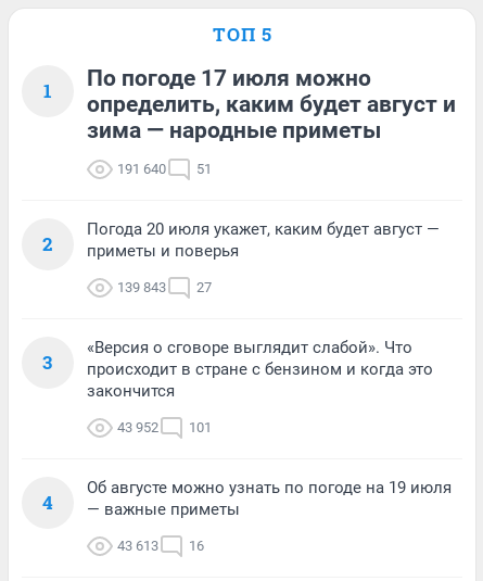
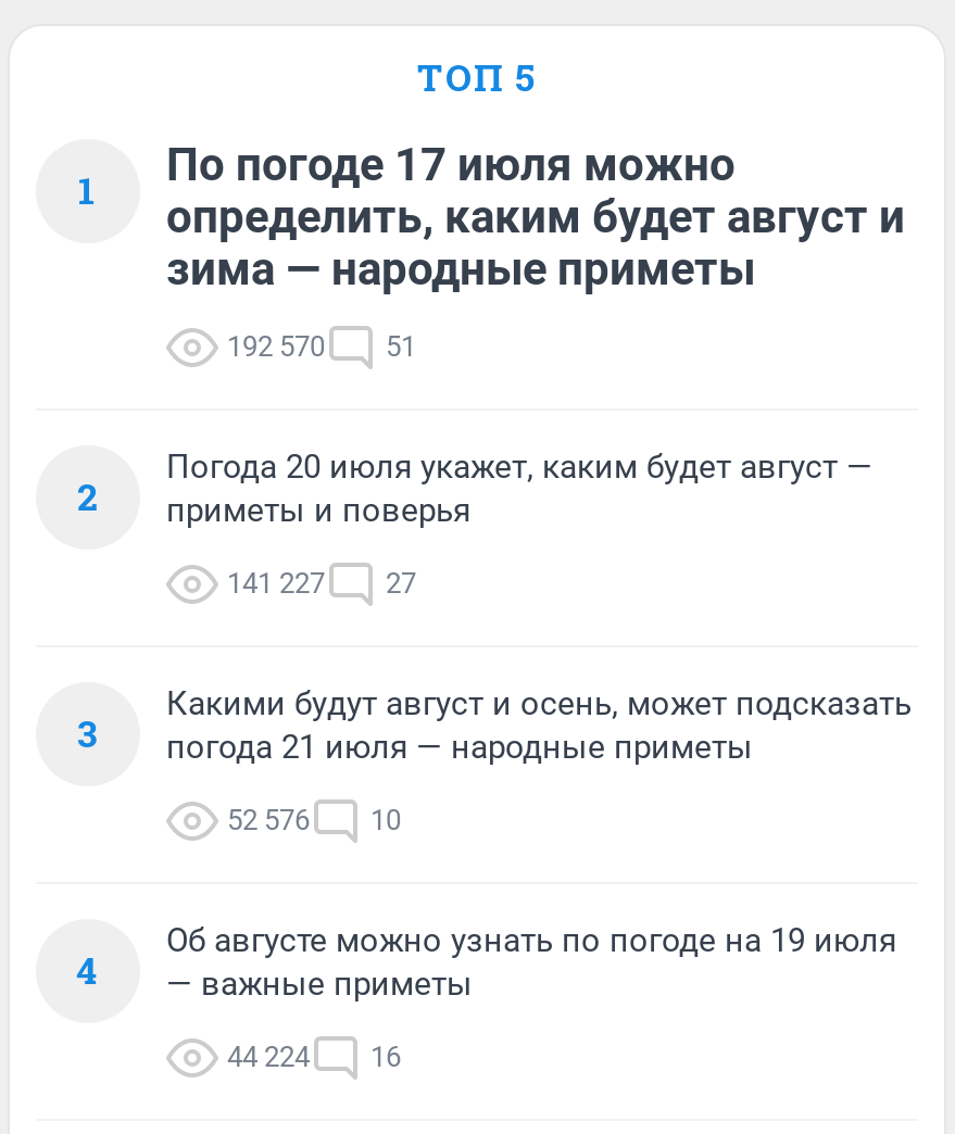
- 191 640 51
+ 192 570 51

- 139 843 27
+ 141 227 27

- «Версия о сговоре выглядит слабой». Что
- происходит в стране с бензином и когда это
- закончится
+ Какими будут август и осень, может подсказать
+ погода 21 июля — народные приметы

- 43 952
- 101
+ 52 576
+ 10

- 43 613 16
+ 44 224 16
